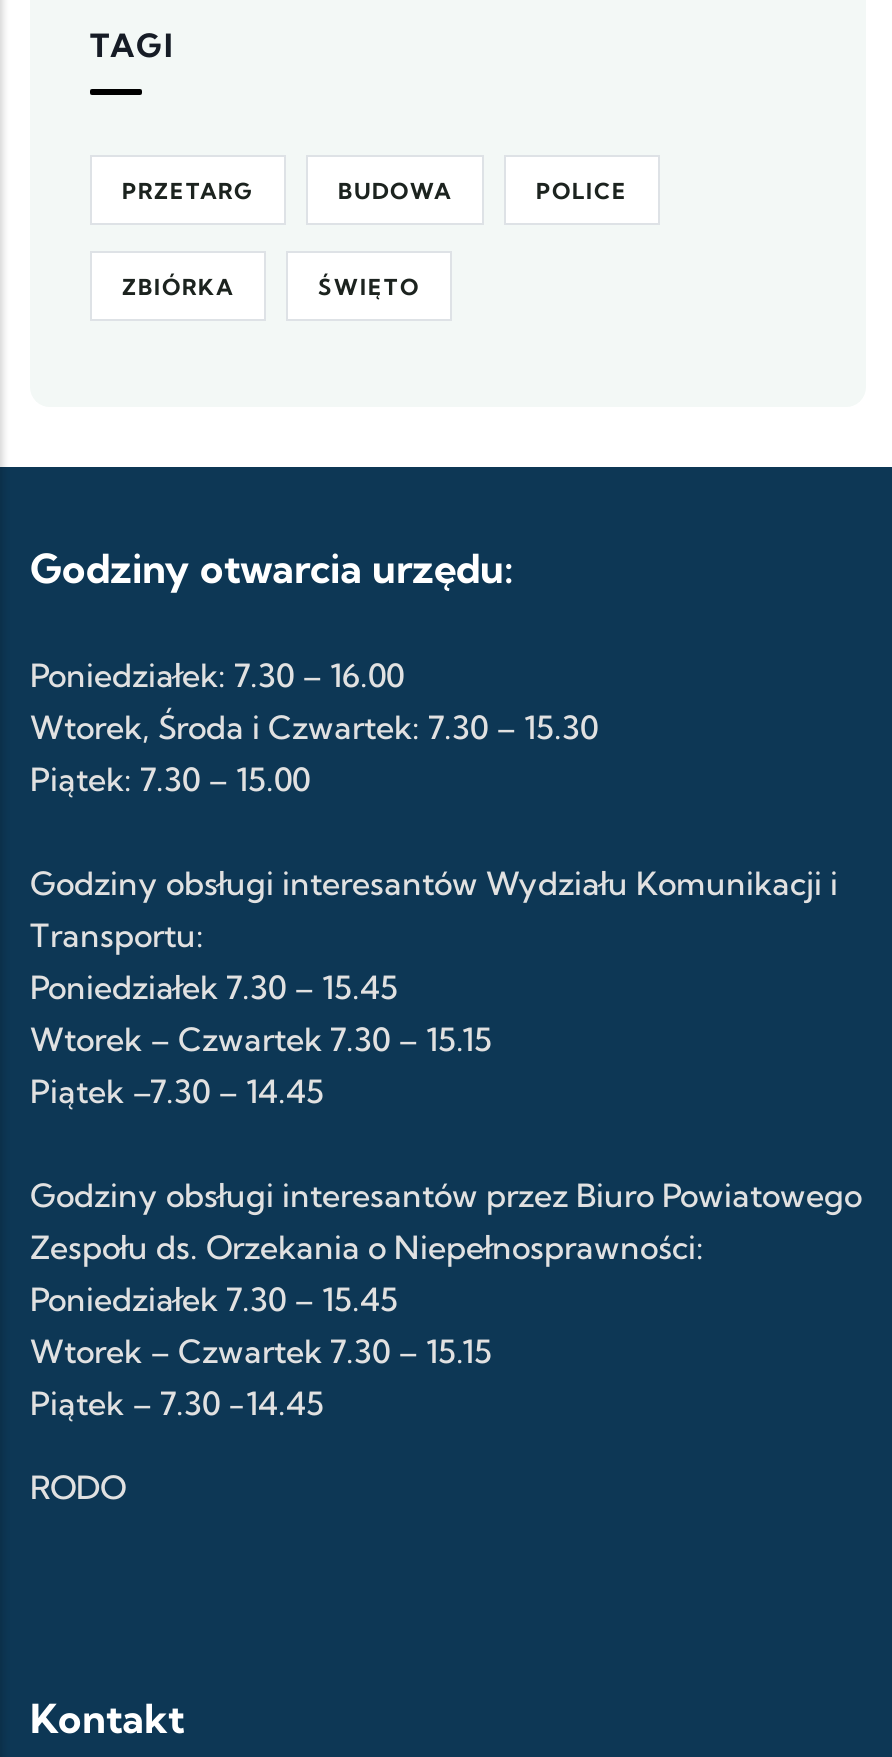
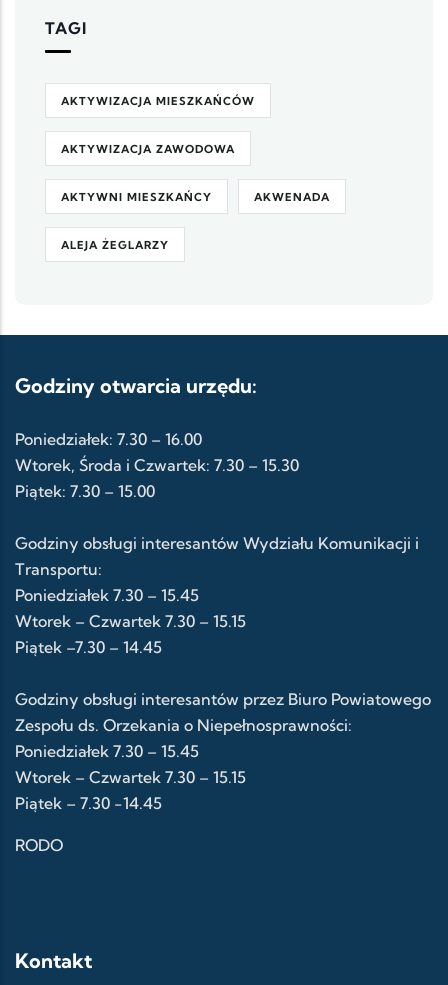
- PRZETARG
- BUDOWA
- POLICE
- ZBIÓRKA
- ŚWIĘTO
+ AKTYWIZACJA MIESZKAŃCÓW
+ AKTYWIZACJA ZAWODOWA
+ AKTYWNI MIESZKAŃCY
+ AKWENADA
+ ALEJA ŻEGLARZY
